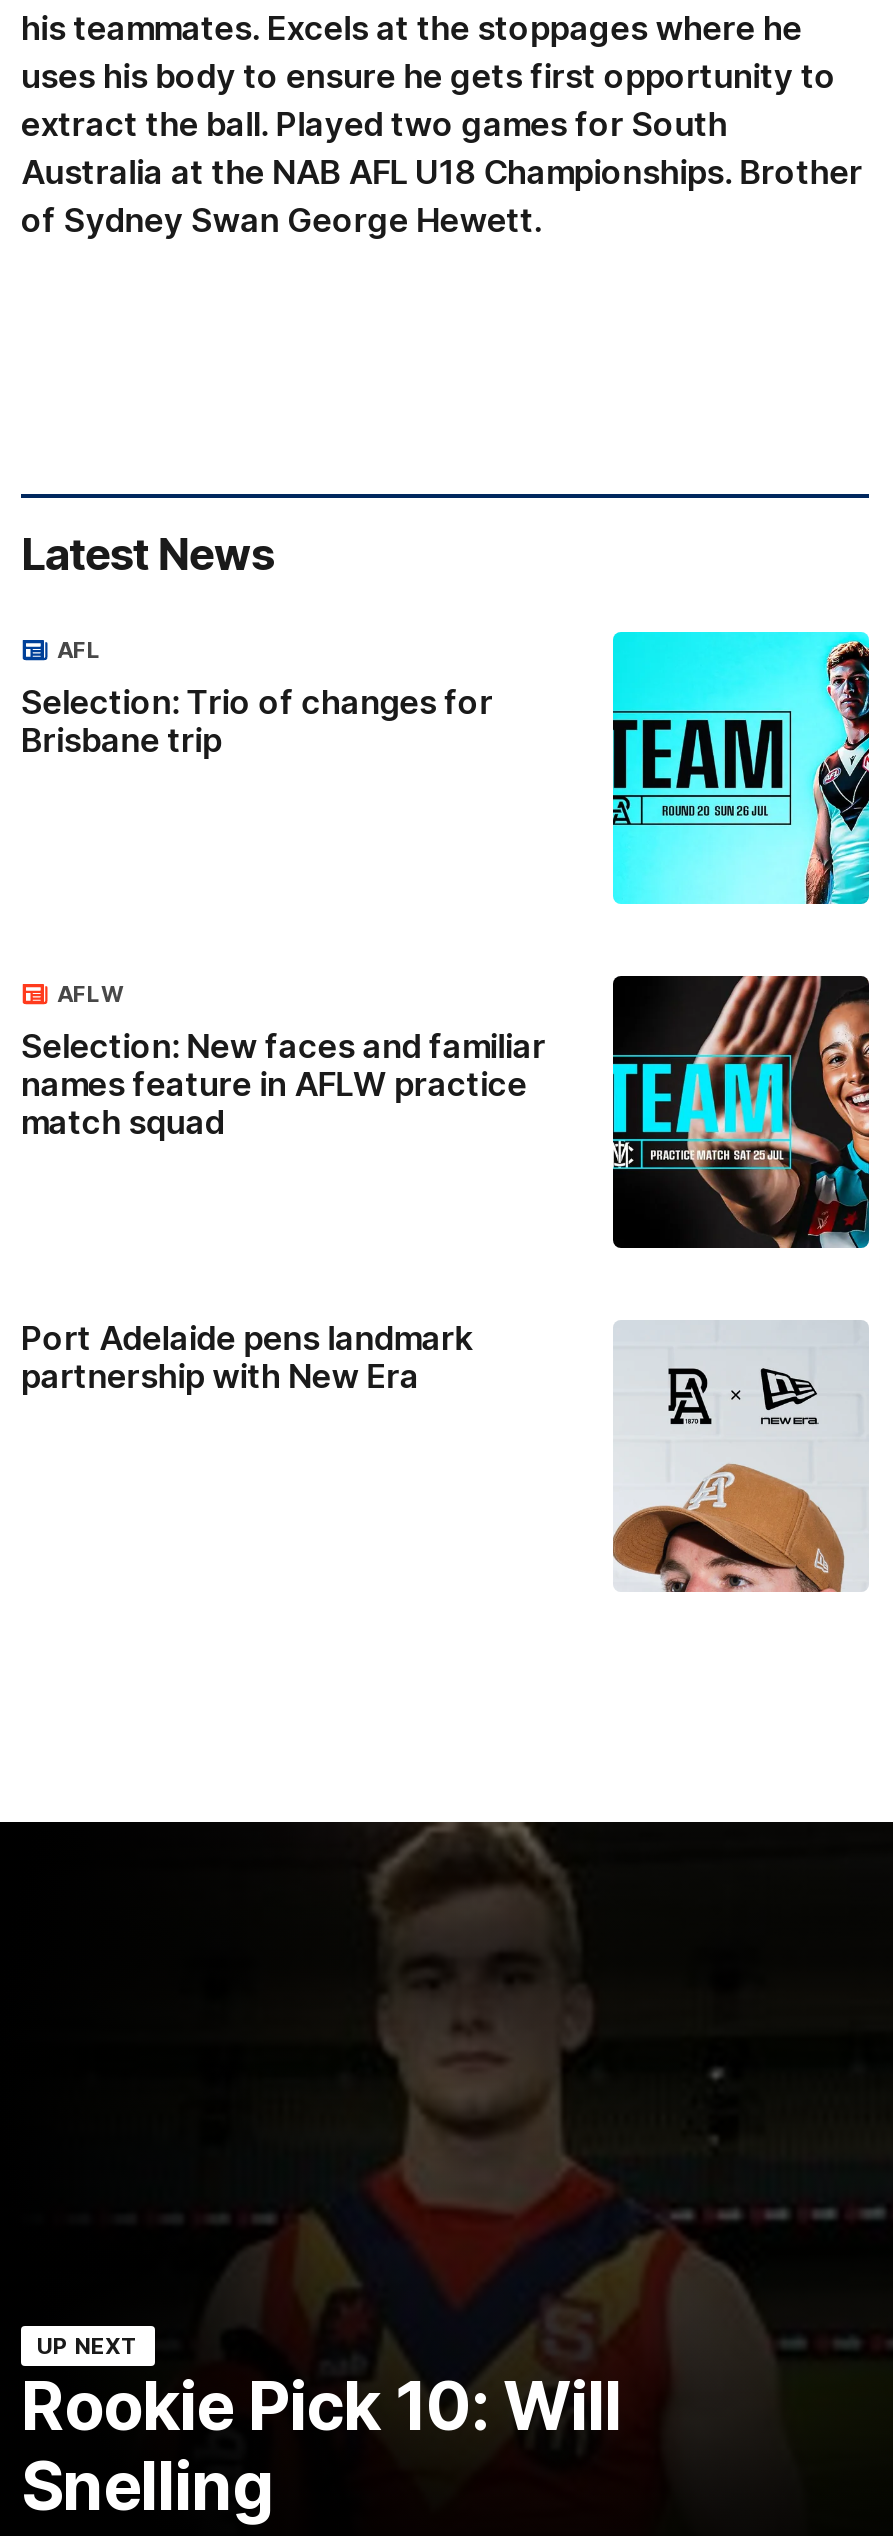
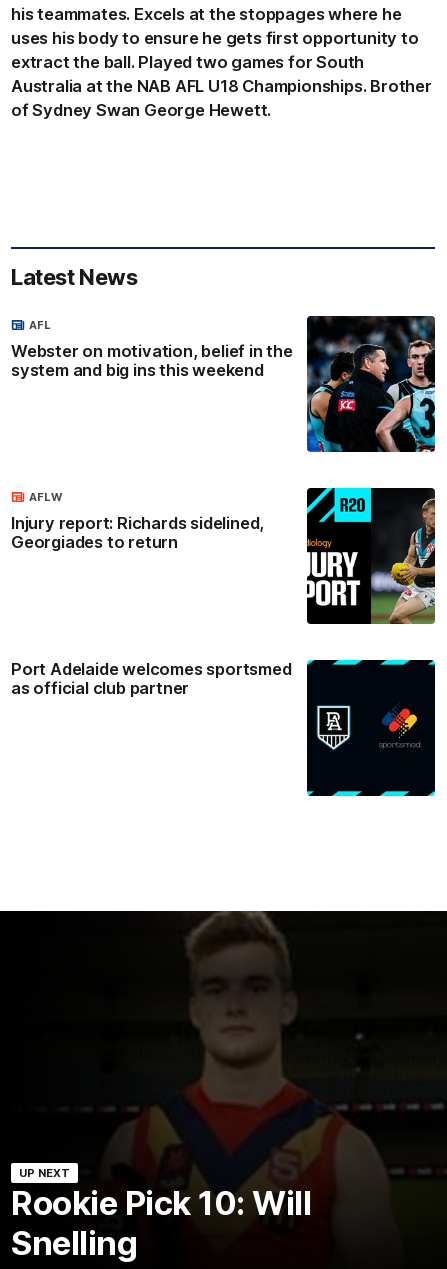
- [image]
+ [image]

- Selection: Trio of changes for
- Brisbane trip
+ Webster on motivation, belief in the
+ system and big ins this weekend

- [image]
+ [image]

- Selection: New faces and familiar
- names feature in AFLW practice
- match squad
+ Injury report: Richards sidelined,
+ Georgiades to return

- Port Adelaide pens landmark
- partnership with New Era
+ Port Adelaide welcomes sportsmed
+ as official club partner

- [image]
+ [image]
